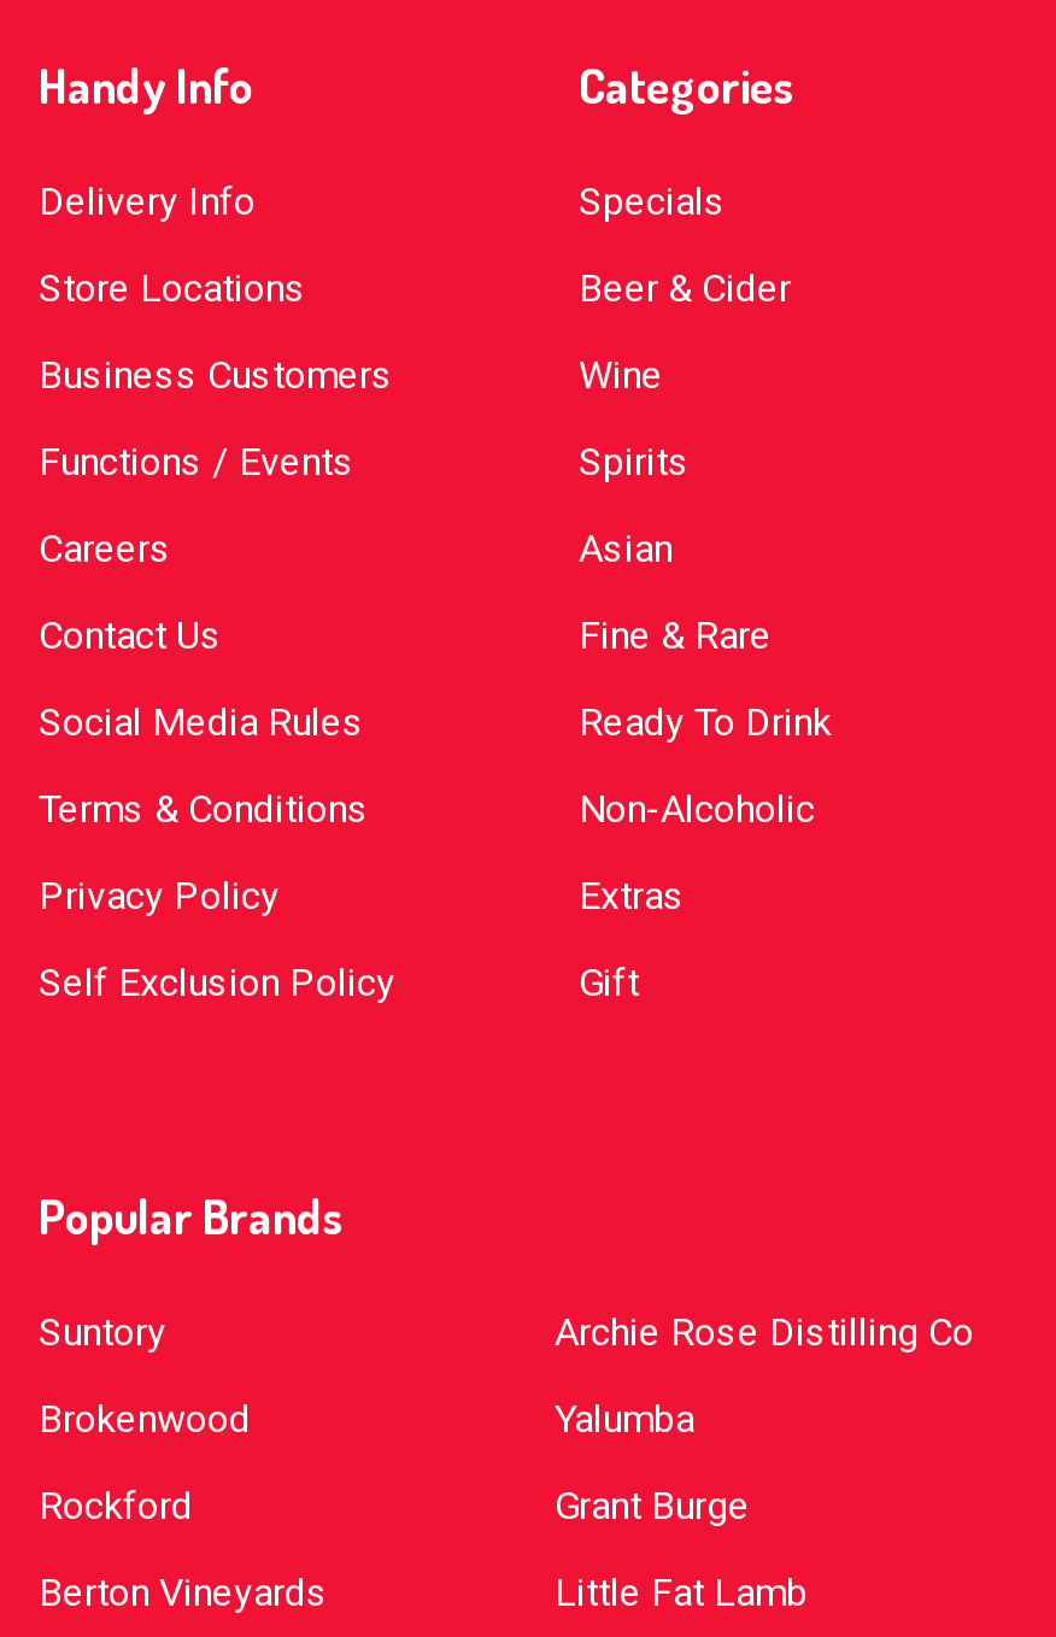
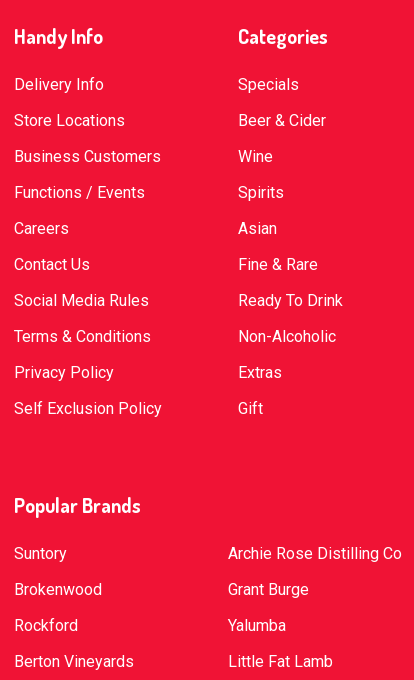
moved down: Yalumba

moved up: Grant Burge
